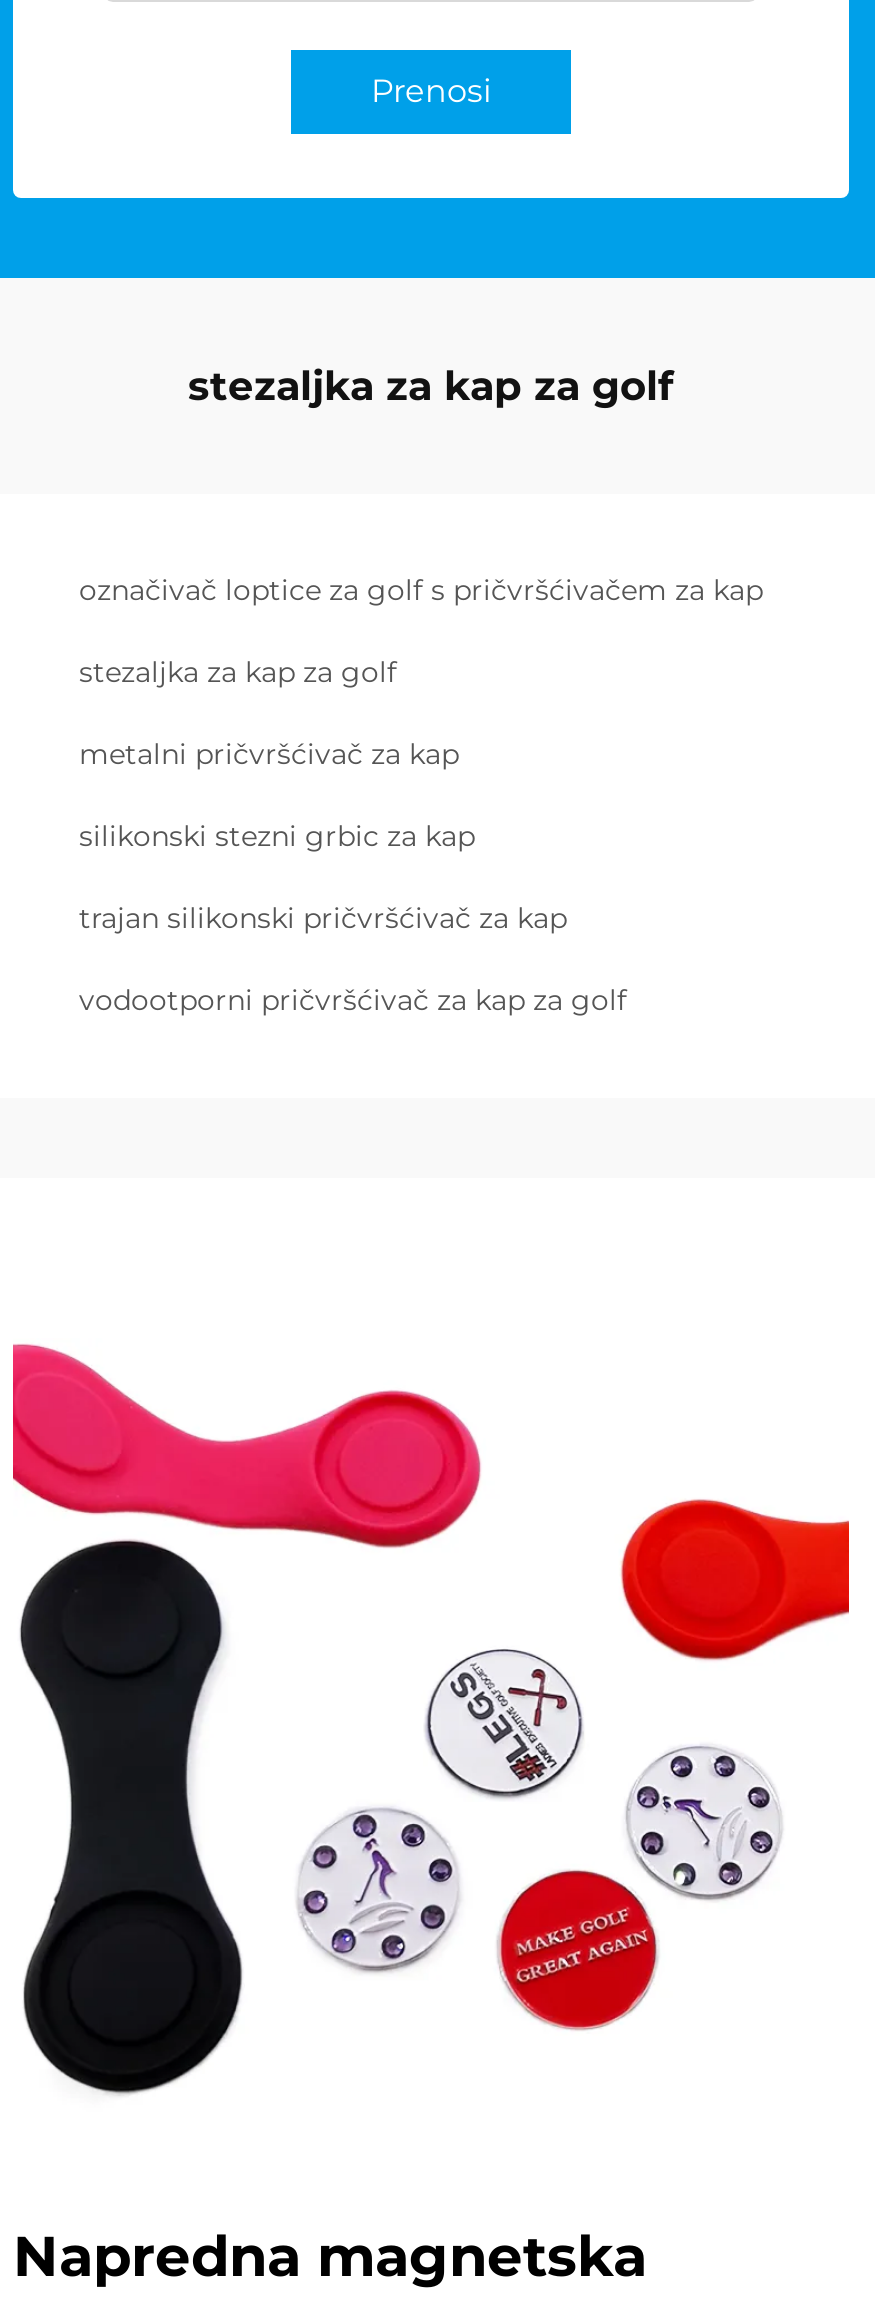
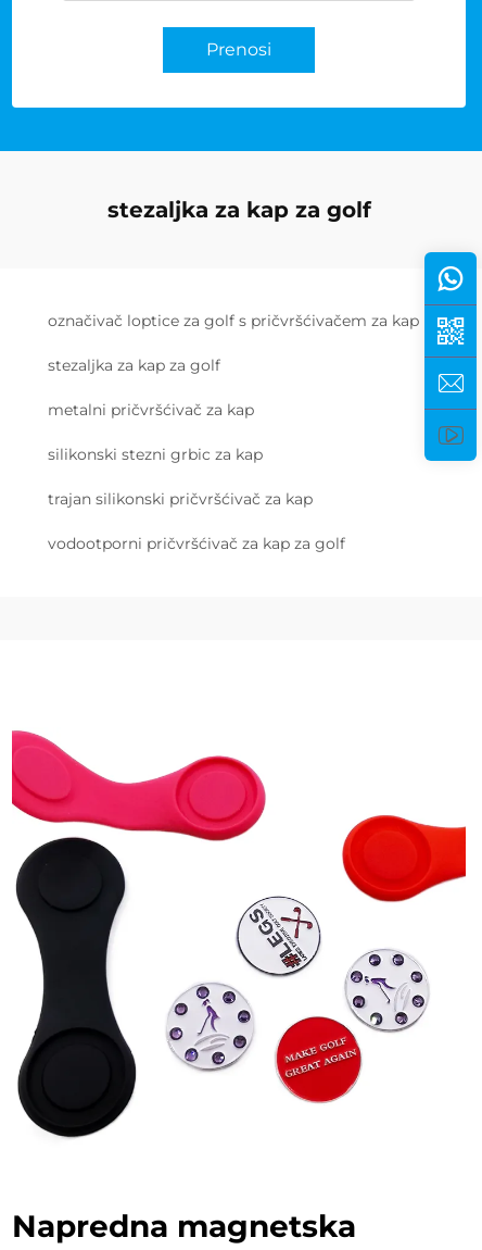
+ [image]
